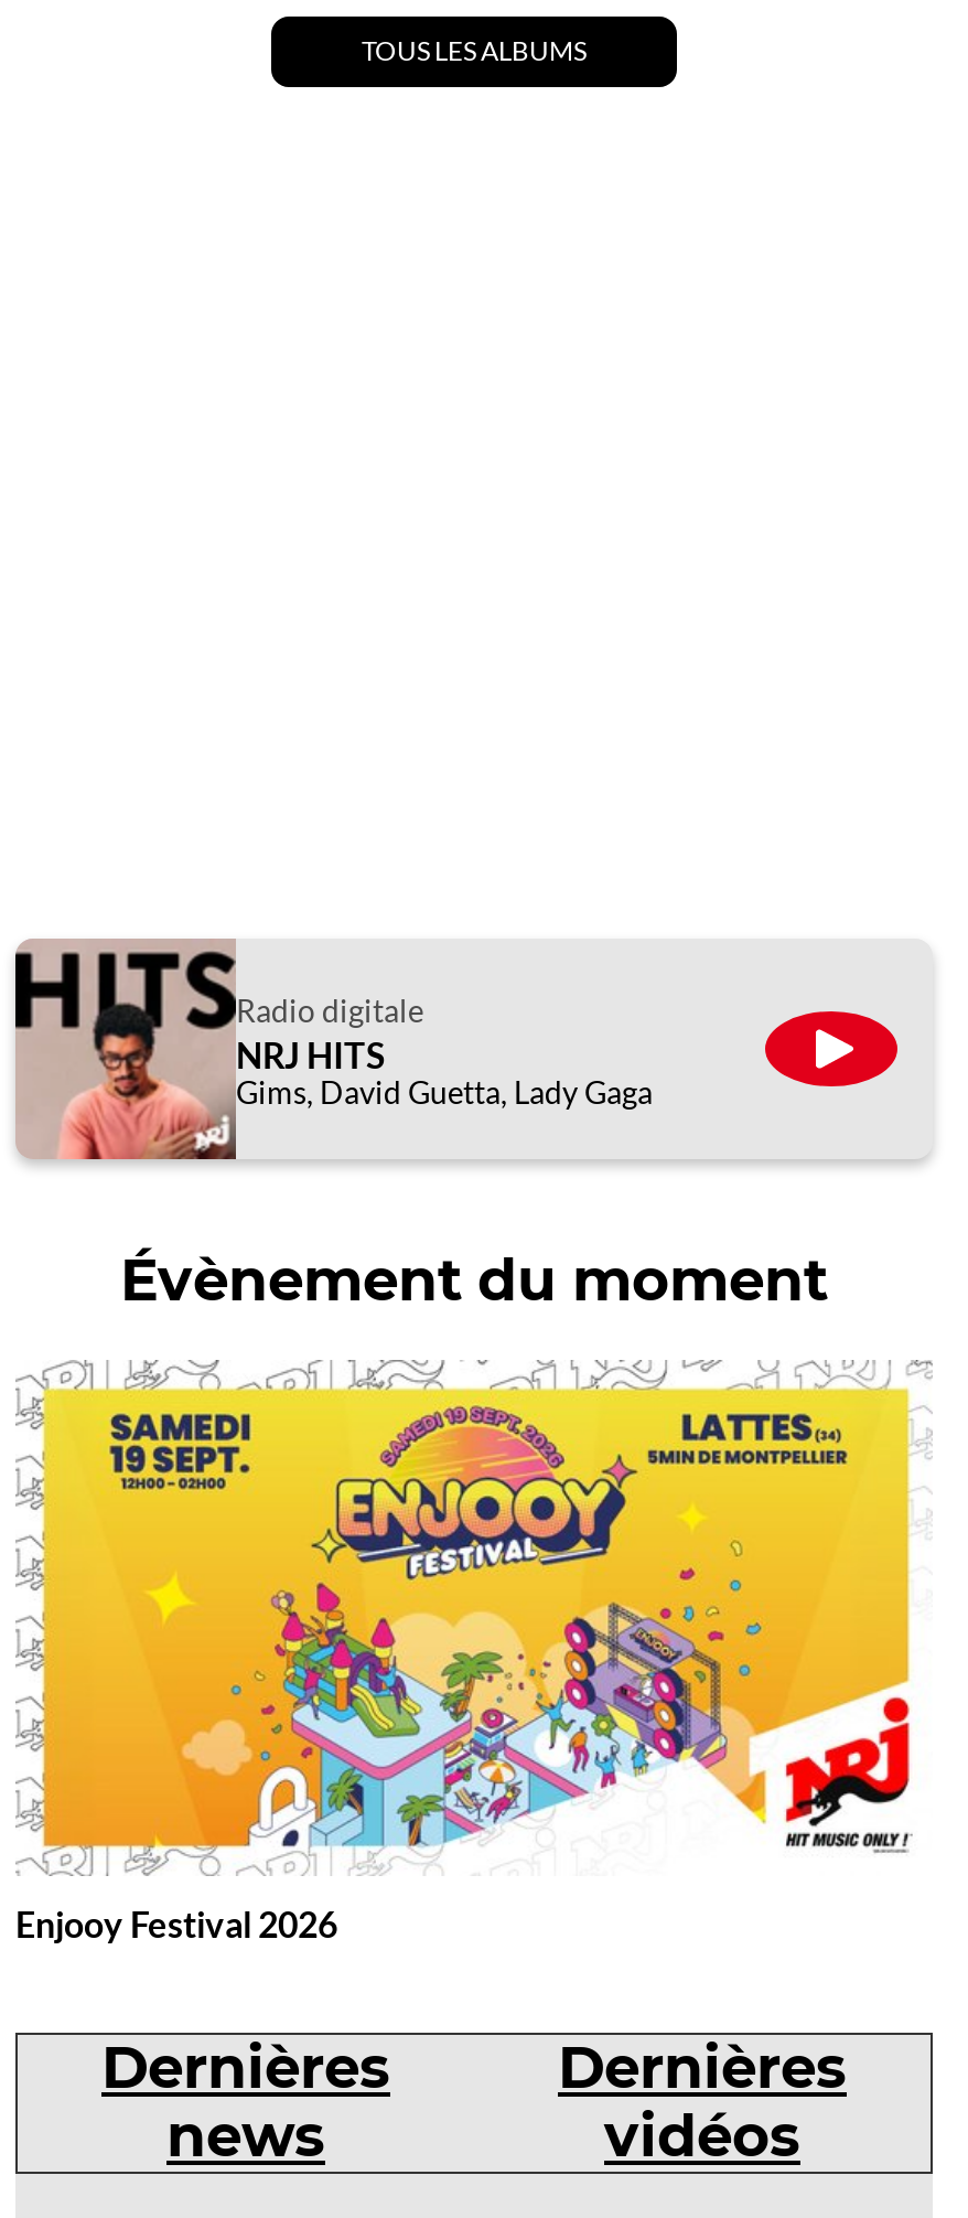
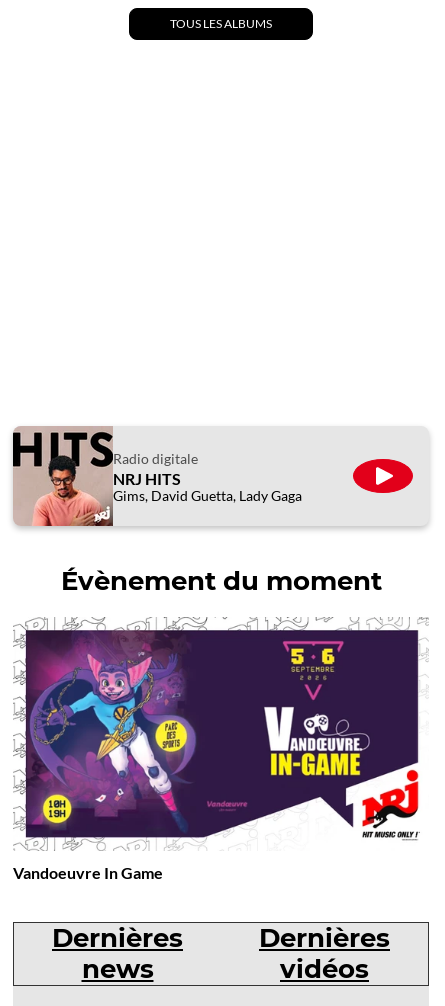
- [image]
- Enjooy Festival 2026
+ [image]
+ Vandoeuvre In Game
